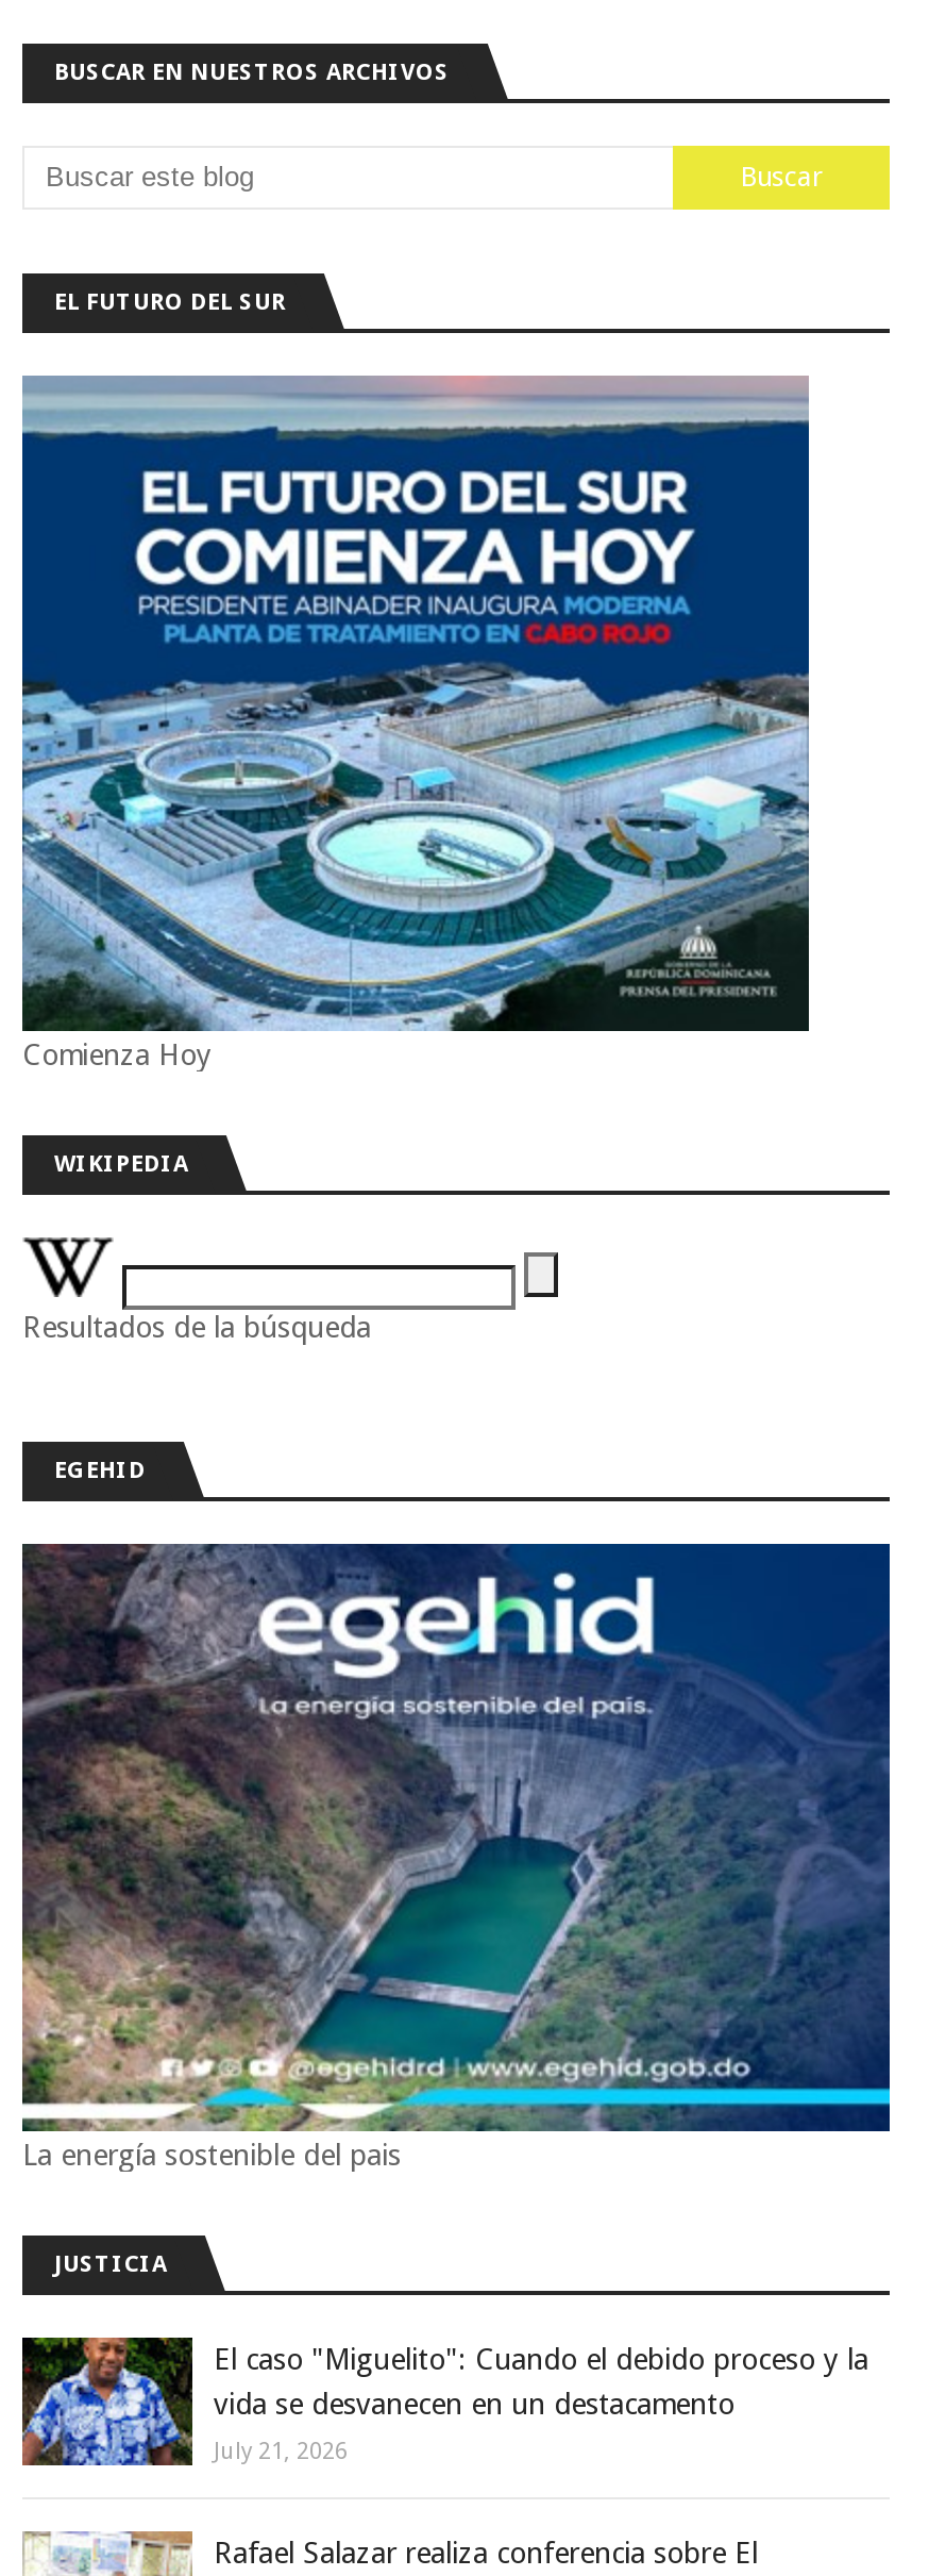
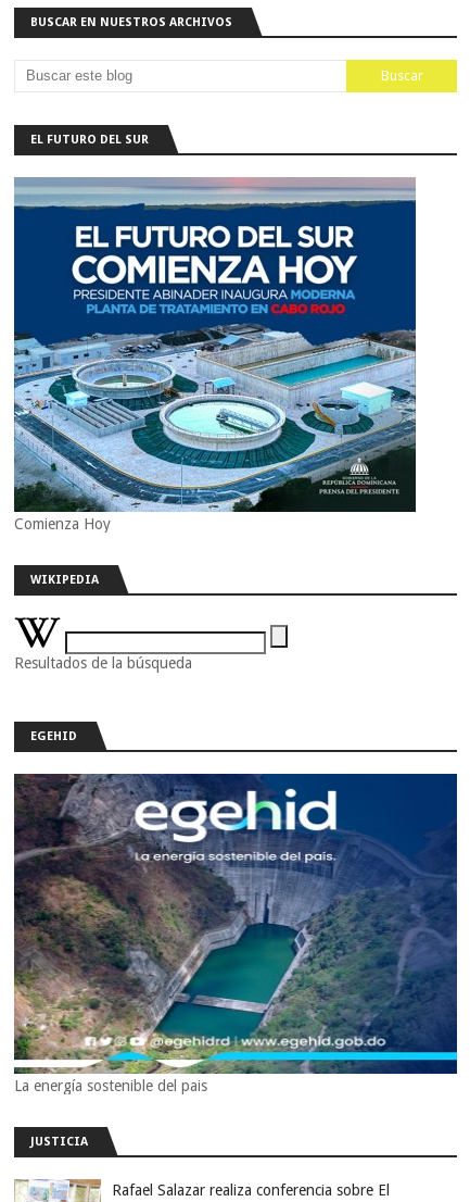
- [image]
- El caso "Miguelito": Cuando el debido proceso y la
- vida se desvanecen en un destacamento
- July 21, 2026
